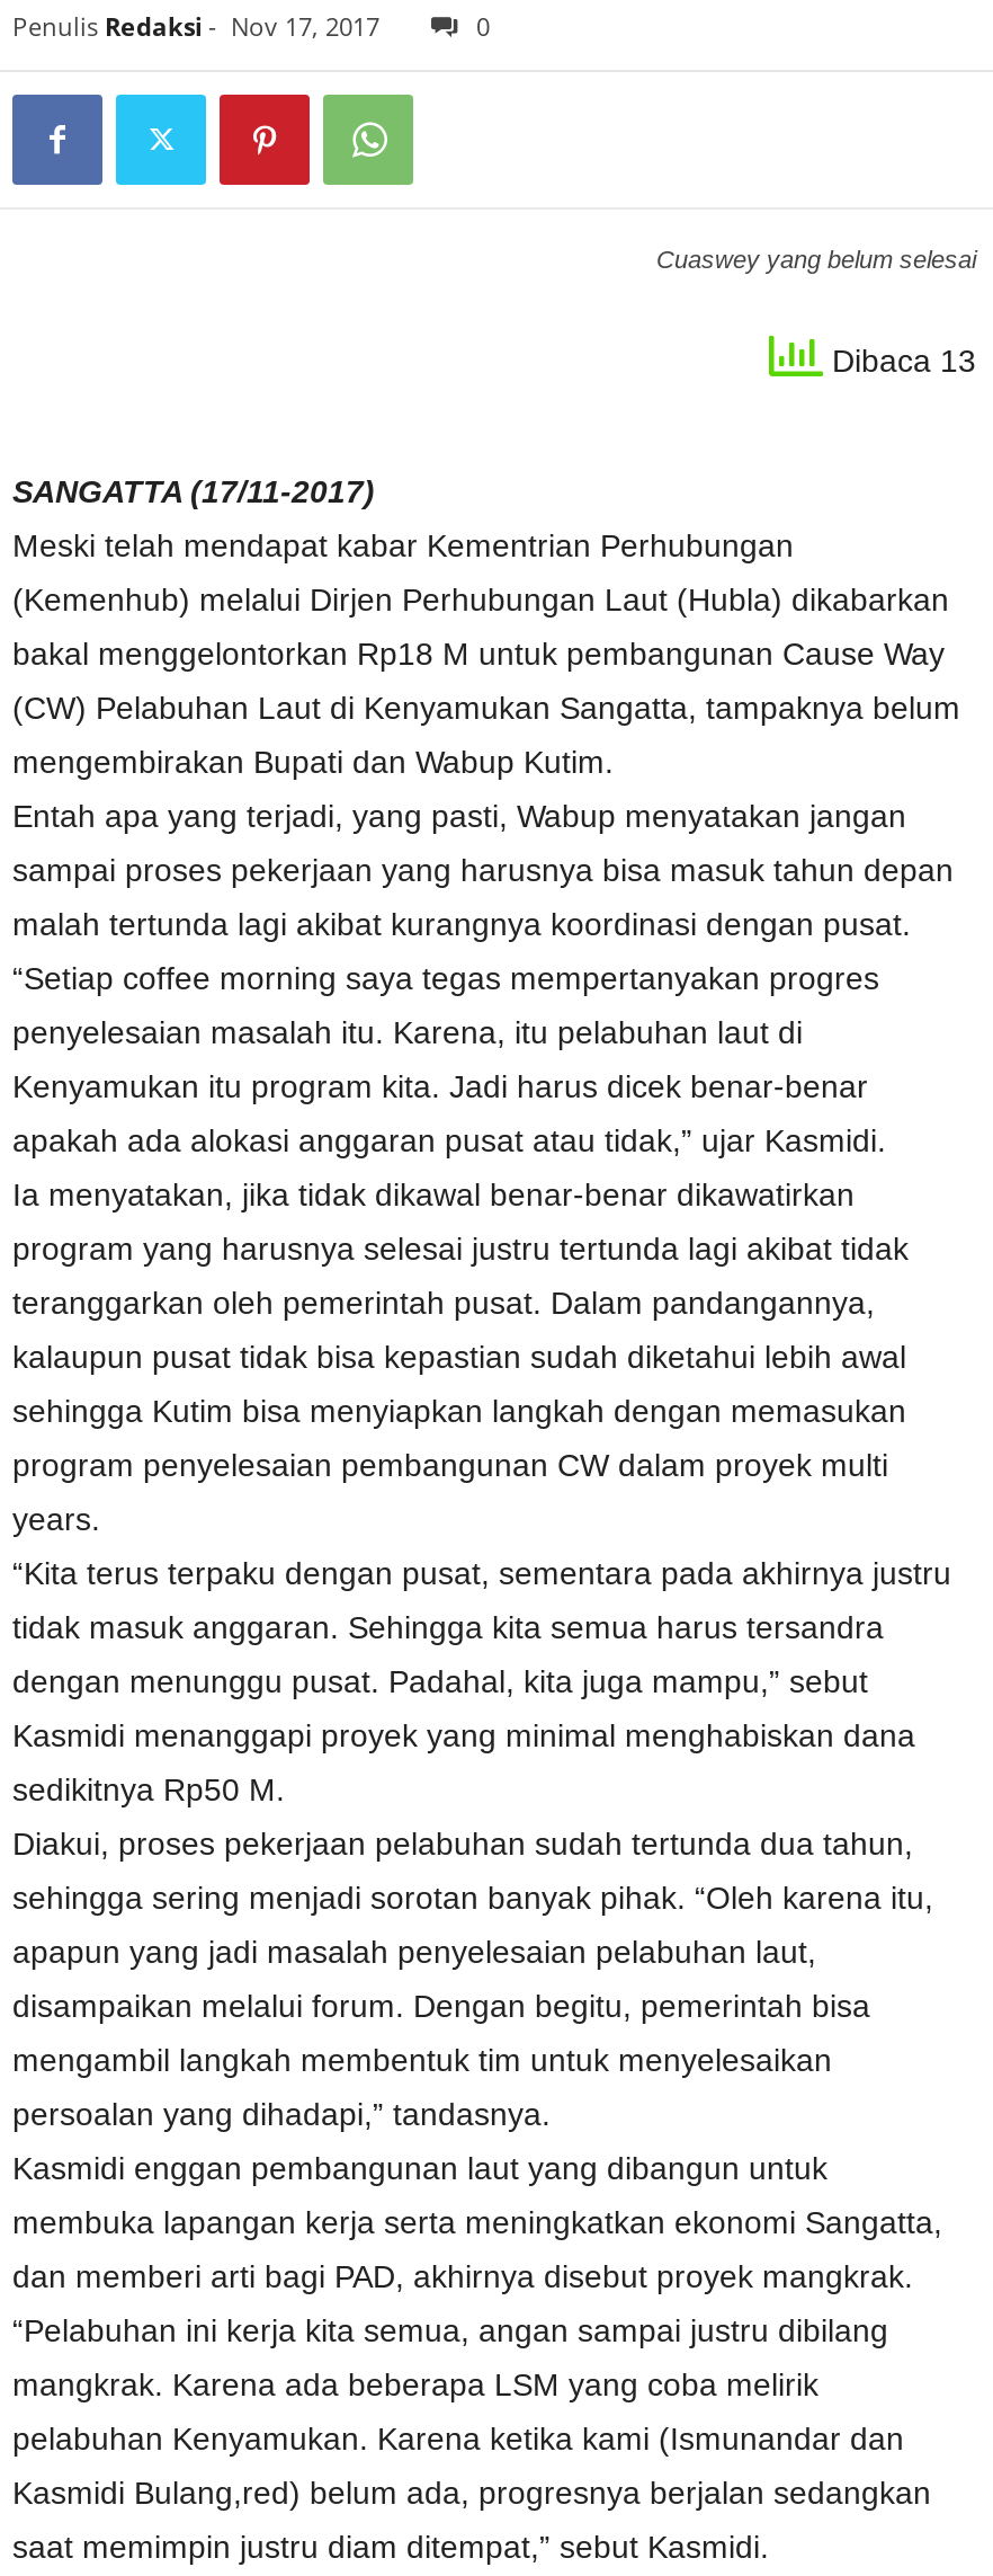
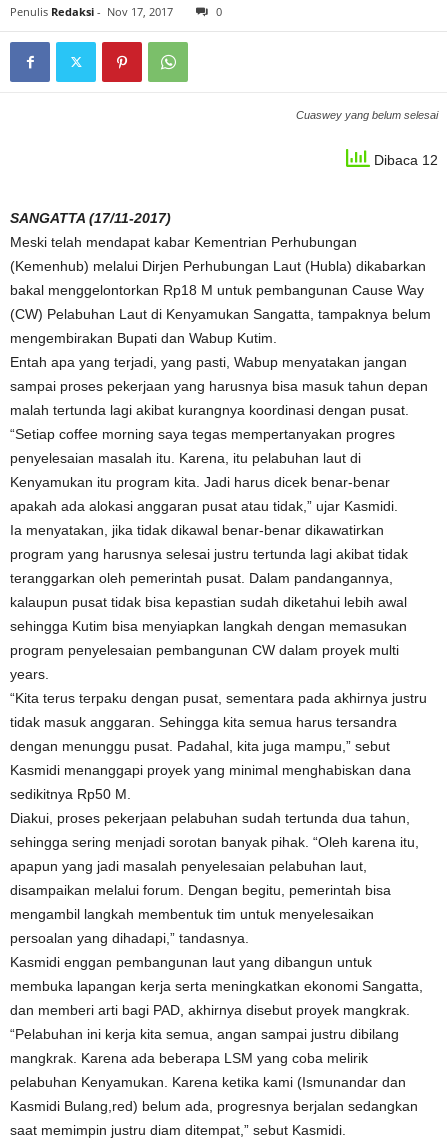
- Dibaca 13
+ Dibaca 12
